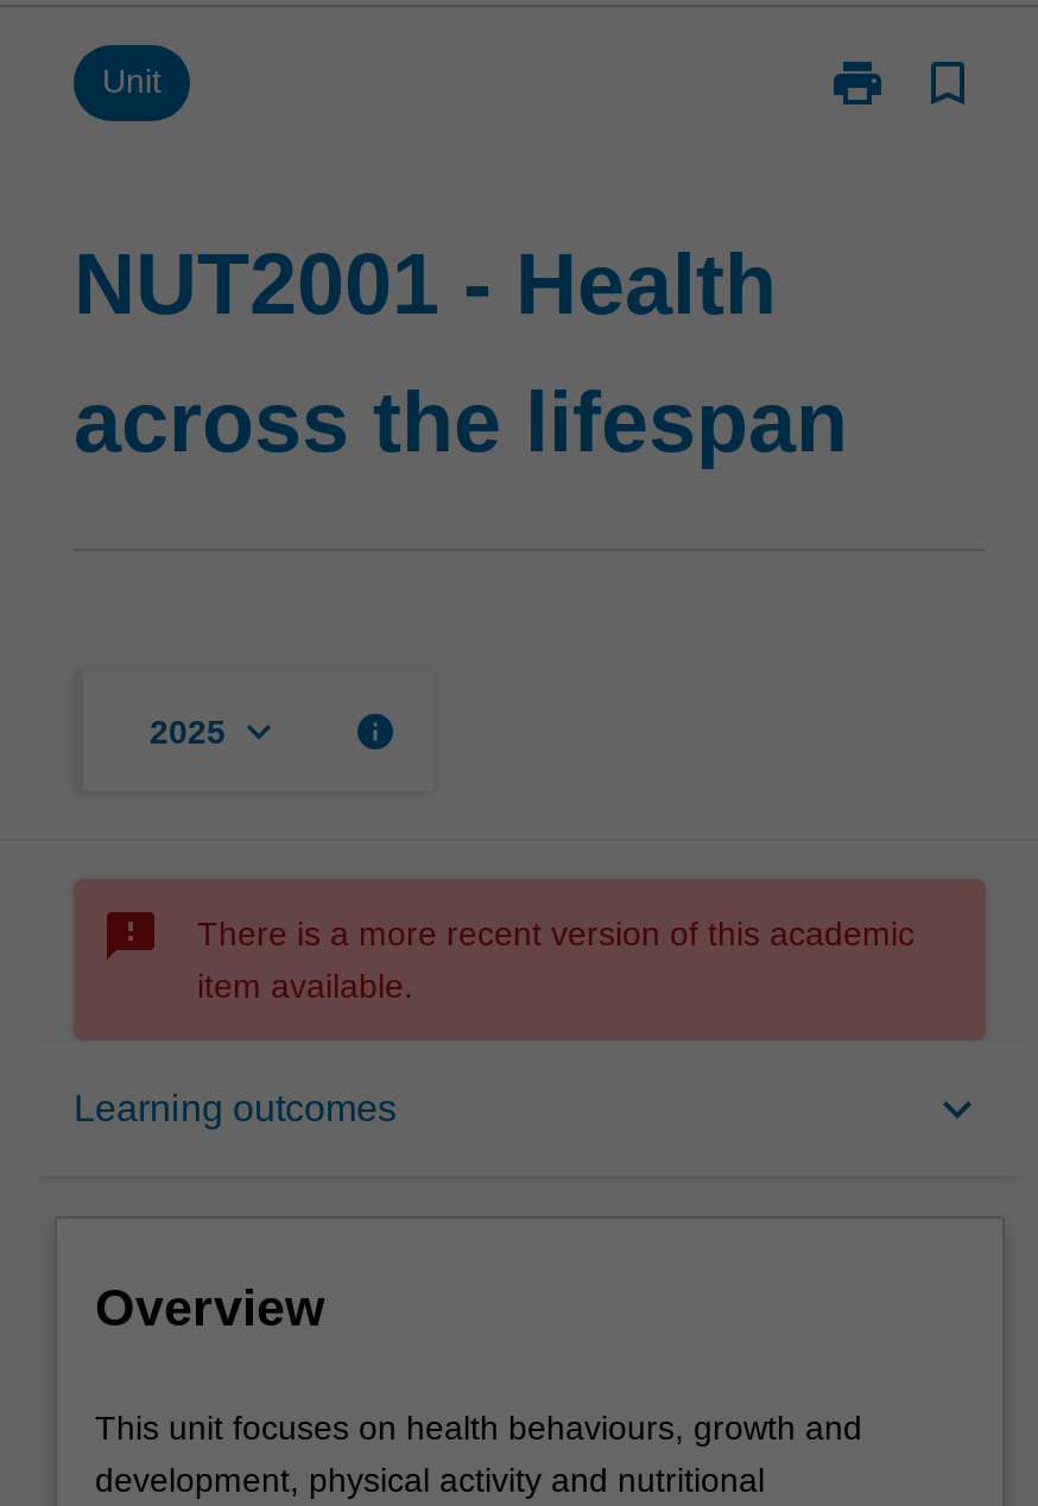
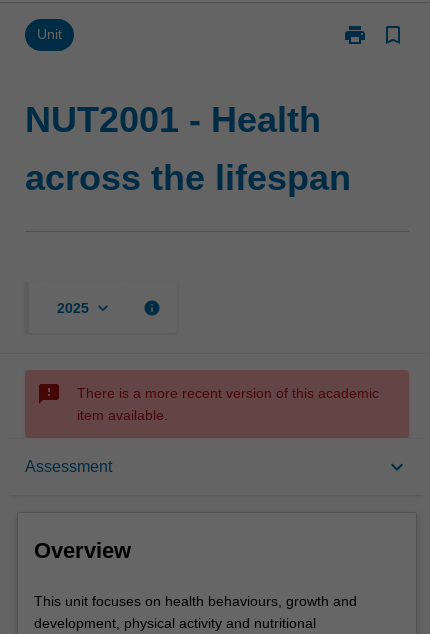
- Learning outcomes
+ Assessment
